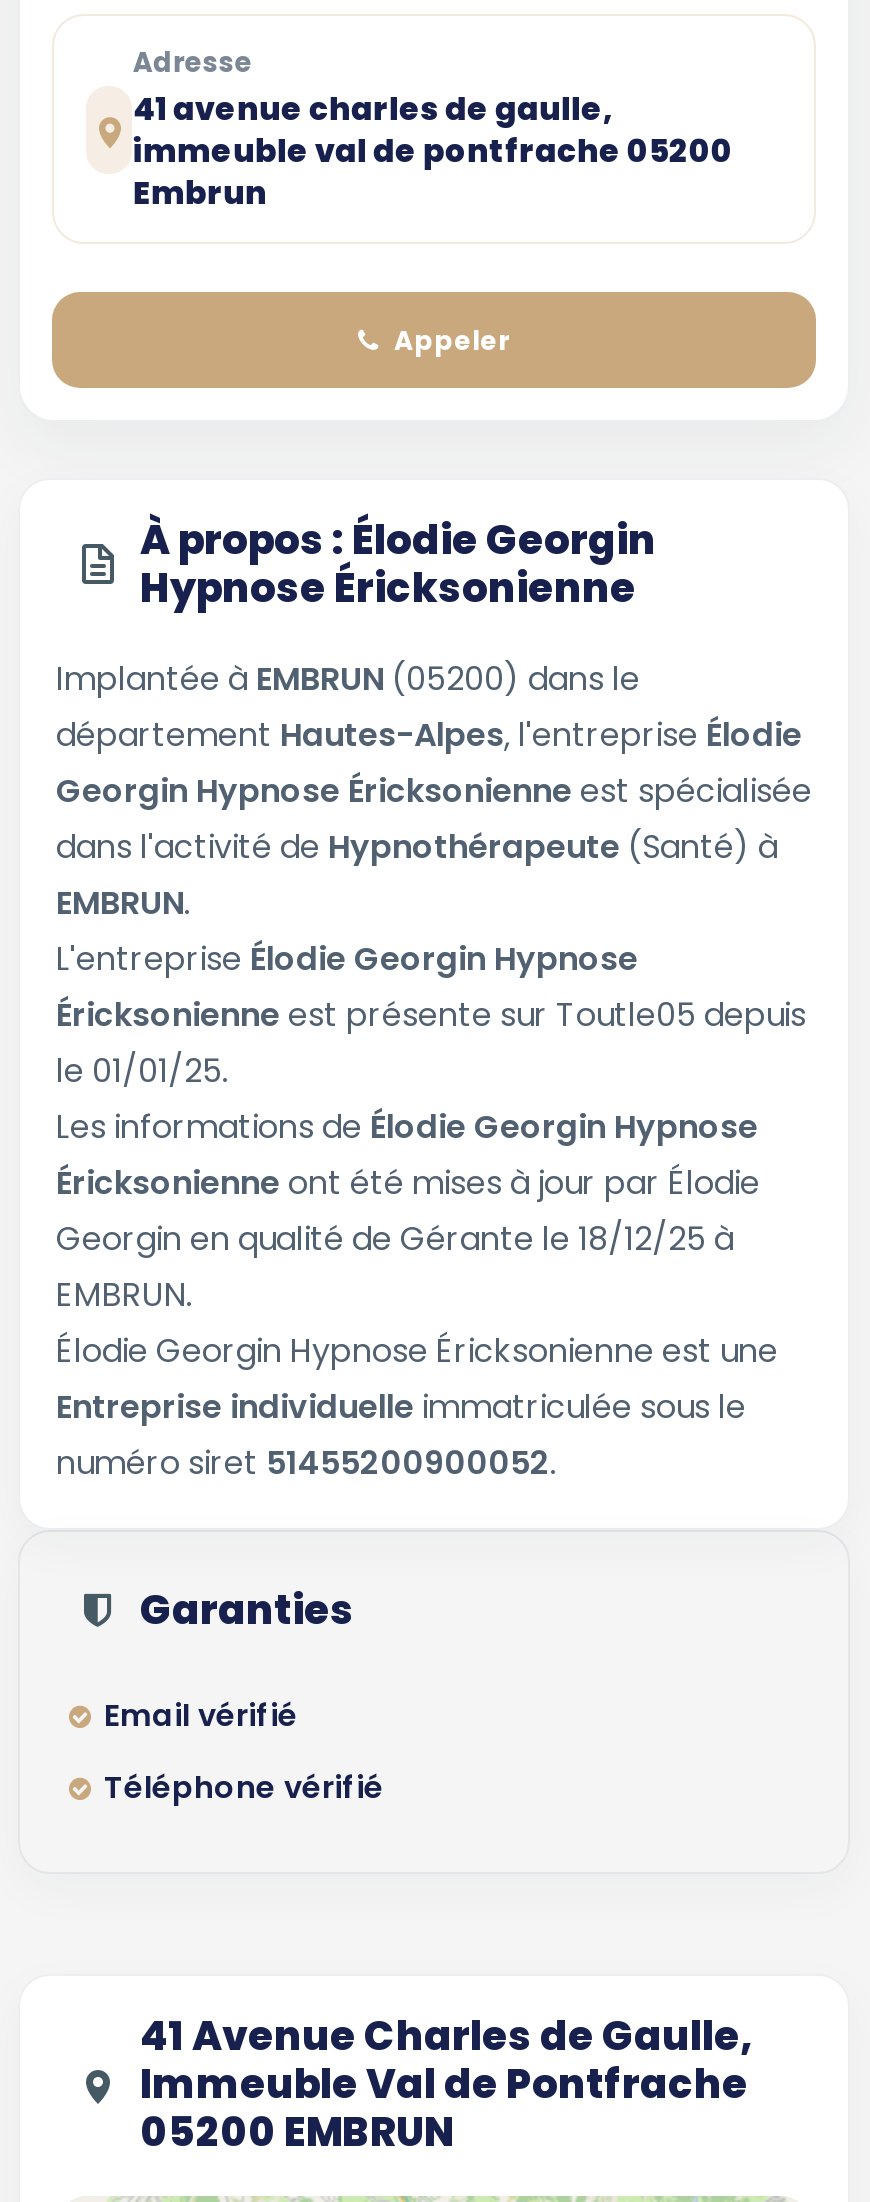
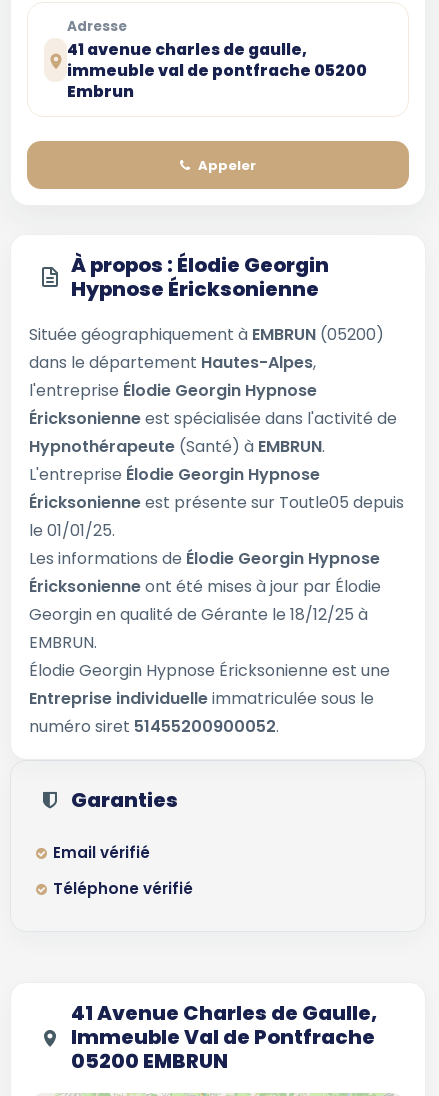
- Implantée à EMBRUN (05200) dans le
- département Hautes-Alpes, l'entreprise Élodie
- Georgin Hypnose Éricksonienne est spécialisée
- dans l'activité de Hypnothérapeute (Santé) à
- EMBRUN.
+ Située géographiquement à EMBRUN (05200)
+ dans le département Hautes-Alpes,
+ l'entreprise Élodie Georgin Hypnose
+ Éricksonienne est spécialisée dans l'activité de
+ Hypnothérapeute (Santé) à EMBRUN.
